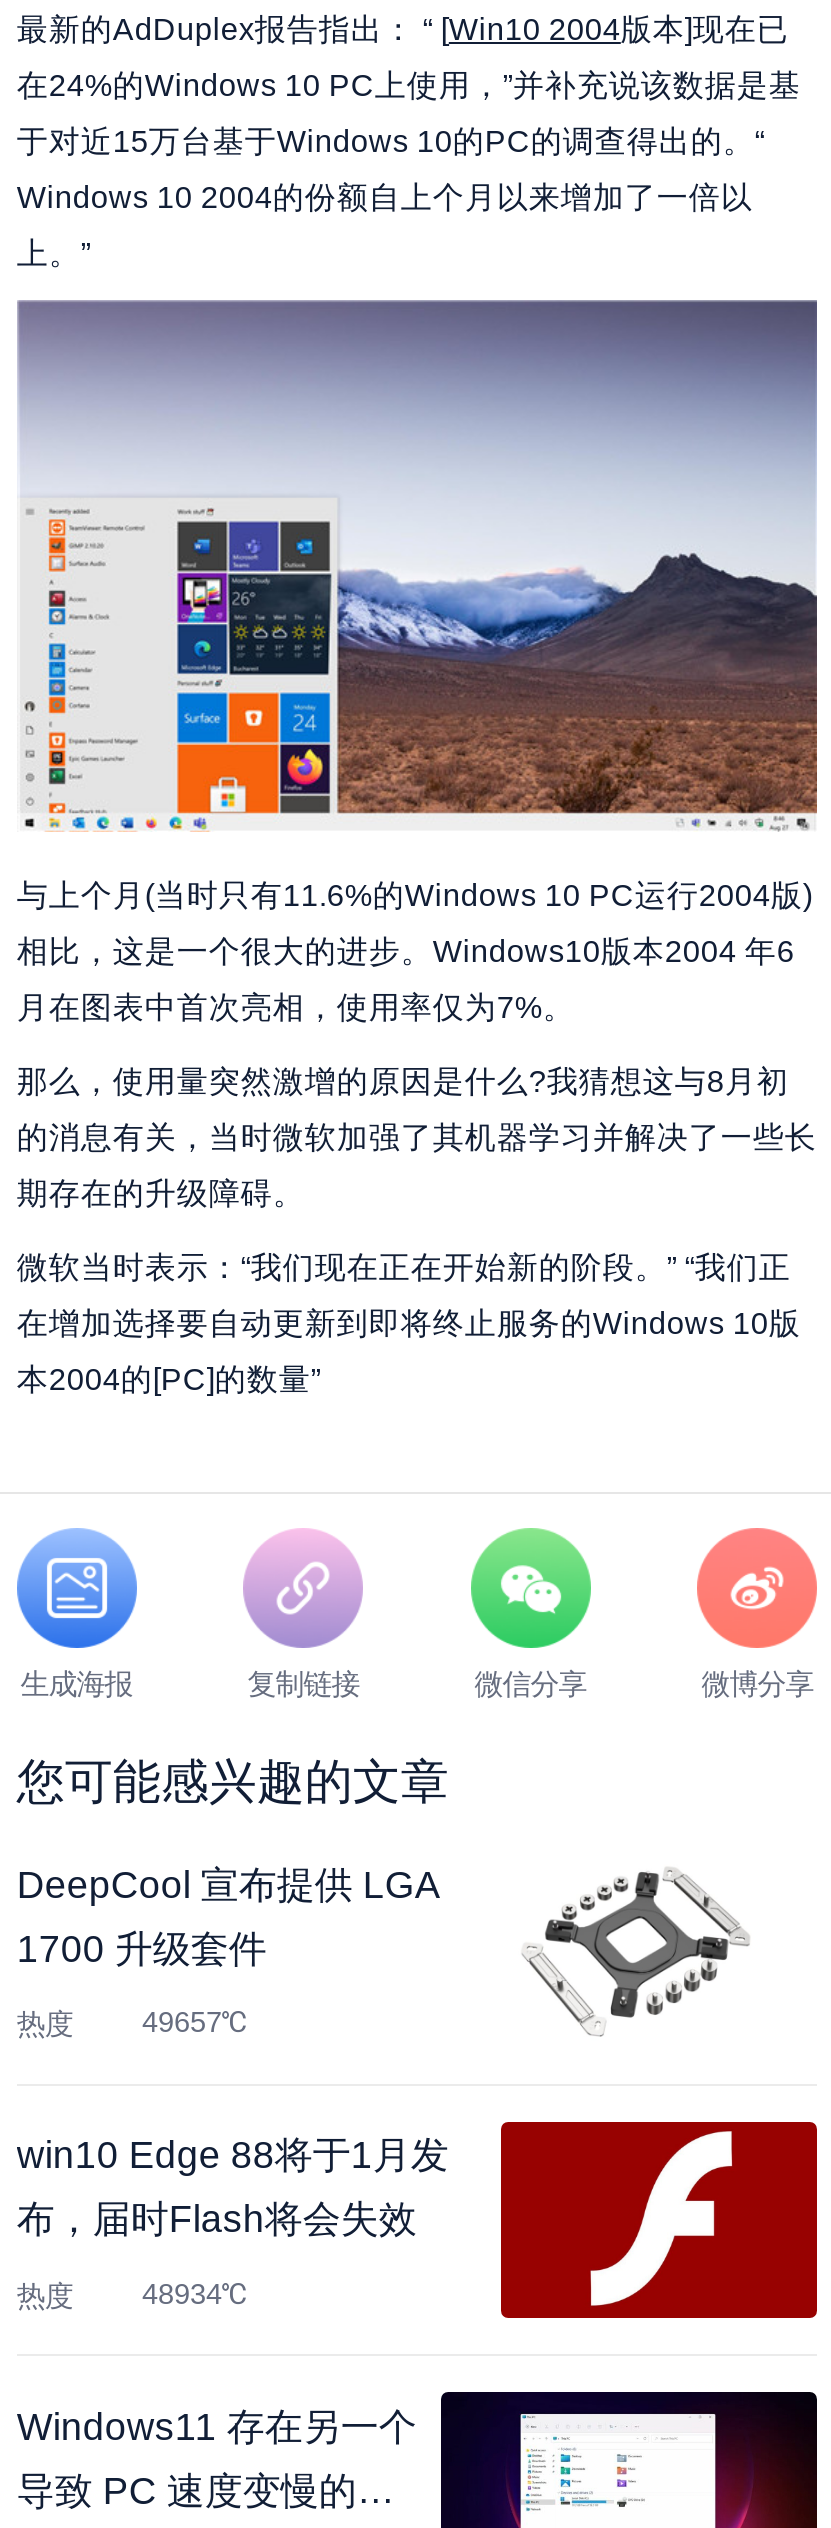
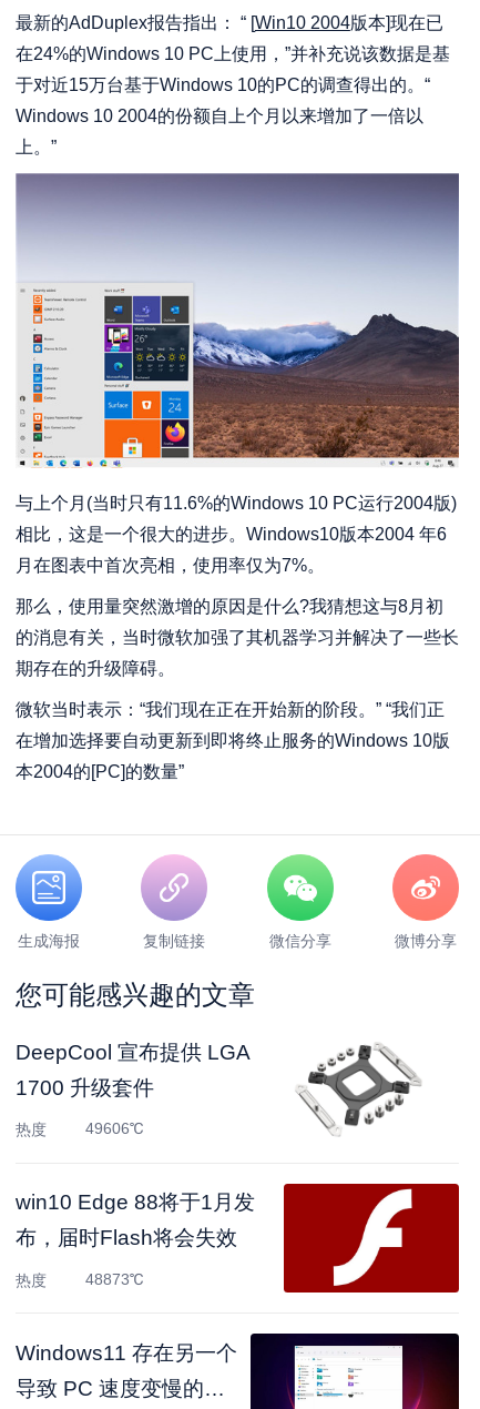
- 49657℃
+ 49606℃

- 48934℃
+ 48873℃
